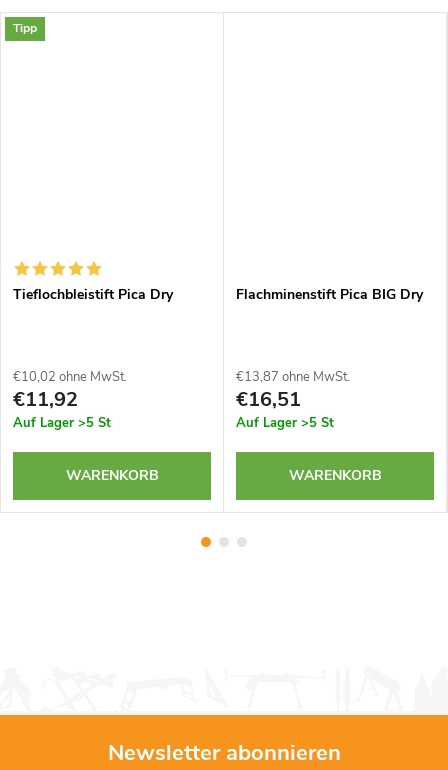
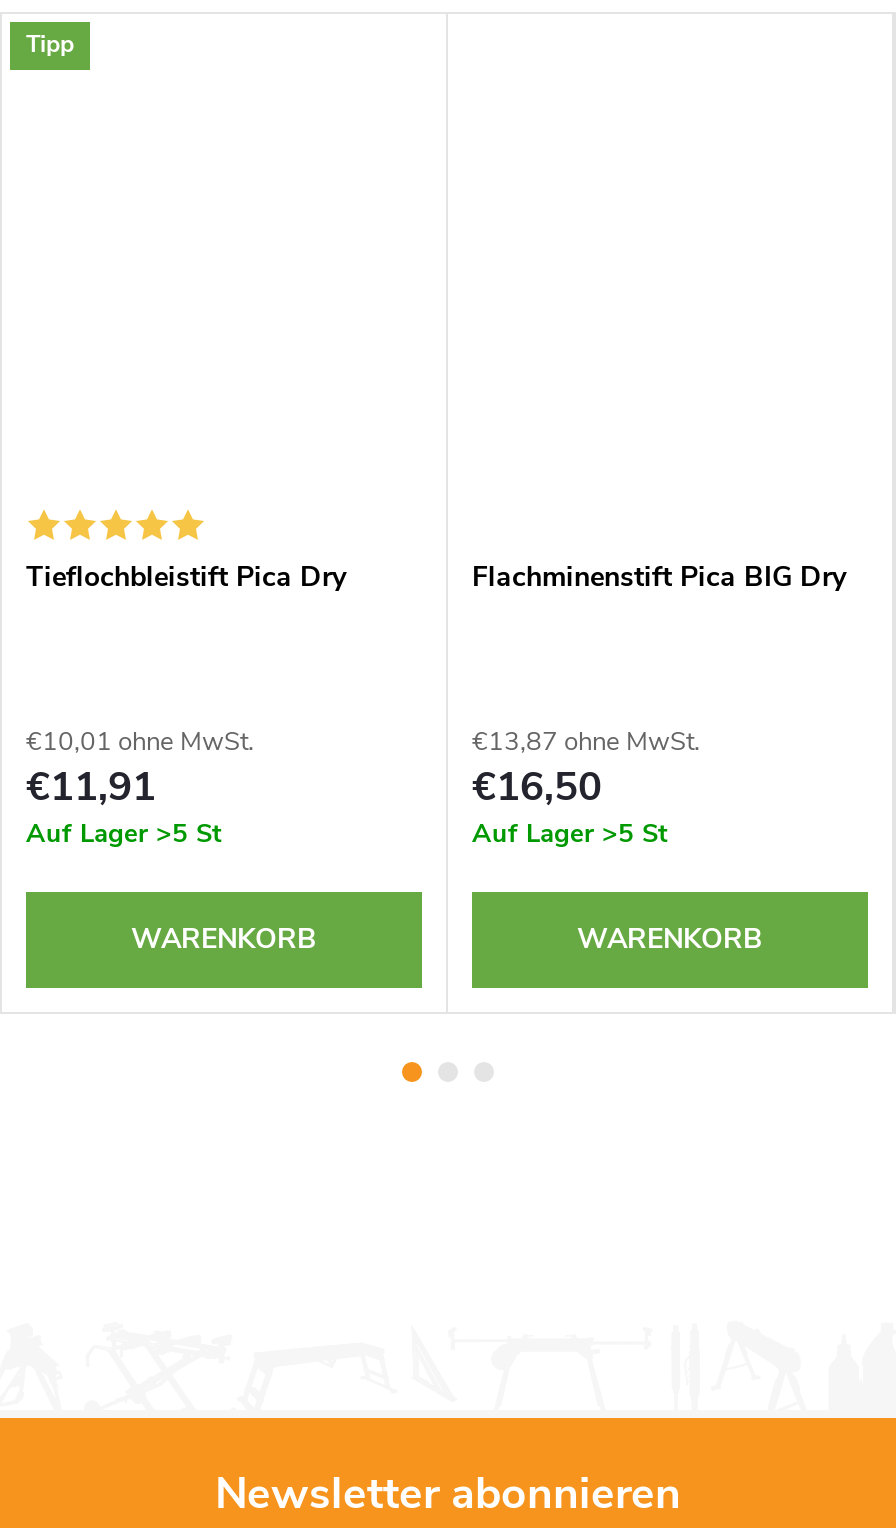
- €10,02 ohne MwSt.
+ €10,01 ohne MwSt.

- €11,92
+ €11,91

- €16,51
+ €16,50
